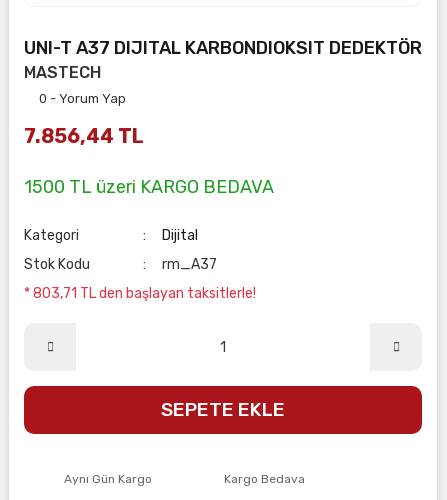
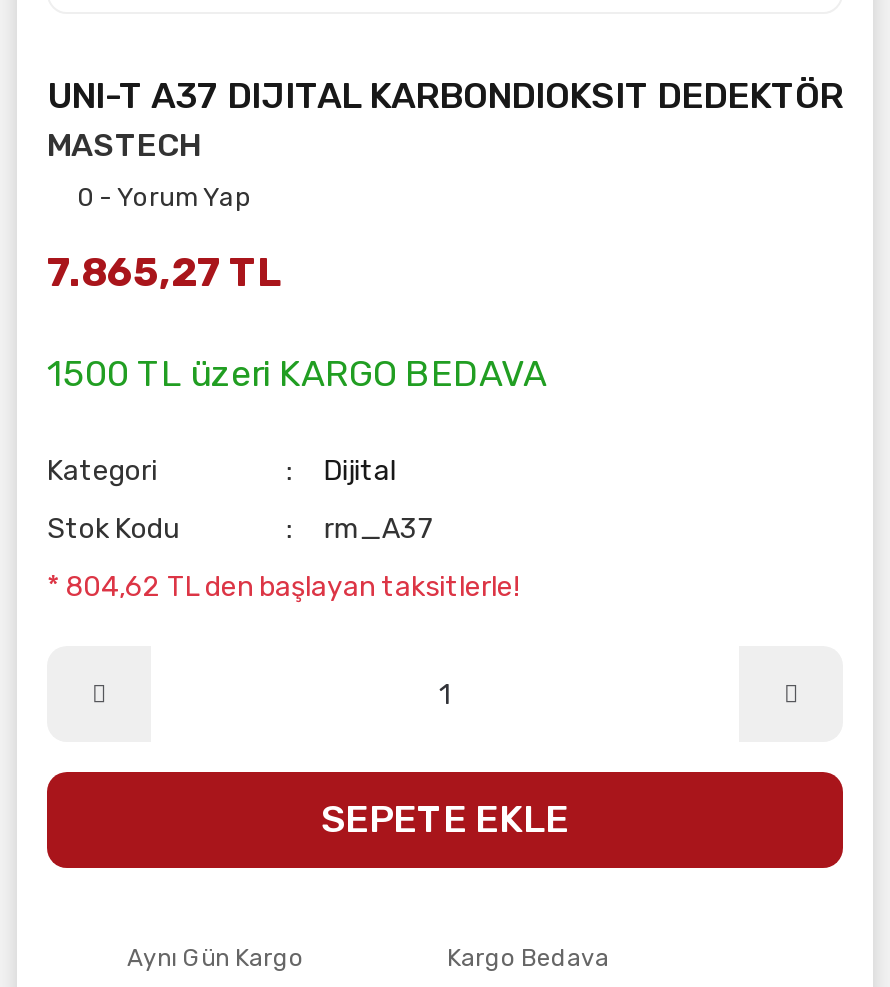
- 7.856,44 TL
+ 7.865,27 TL

- * 803,71 TL den başlayan taksitlerle!
+ * 804,62 TL den başlayan taksitlerle!
